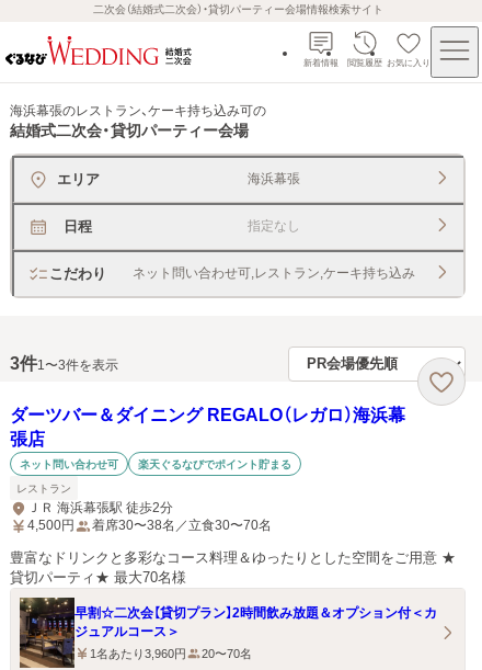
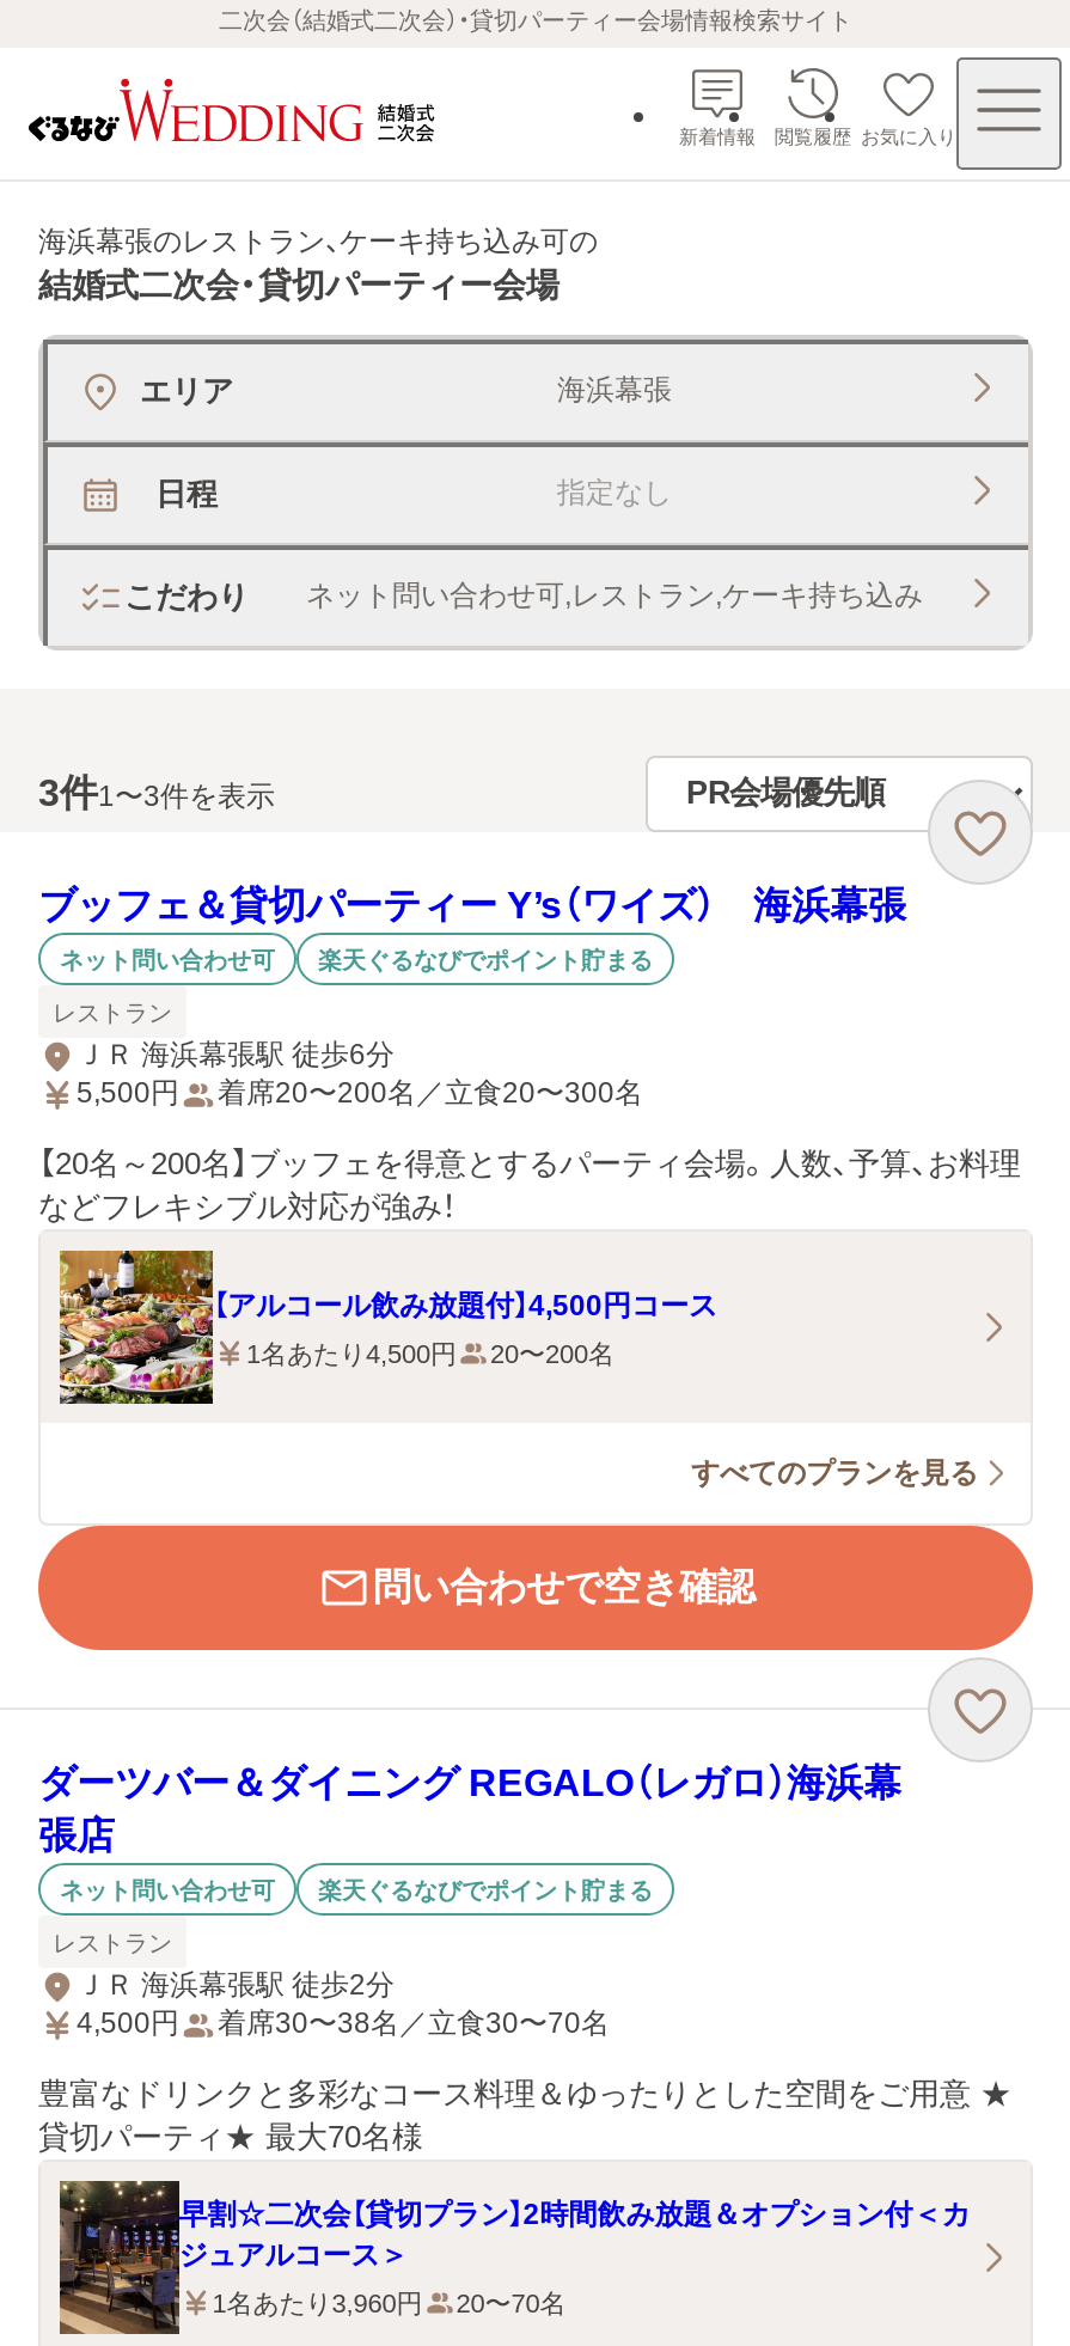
+ [image]
+ ブッフェ＆貸切パーティー Y’s（ワイズ） 海浜幕張
+ ネット問い合わせ可
+ 楽天ぐるなびでポイント貯まる
+ レストラン
+ ＪＲ 海浜幕張駅 徒歩6分
+ 5,500円
+ 着席20〜200名／立食20〜300名
+ 【20名～200名】ブッフェを得意とするパーティ会場。人数、予算、お料理
+ などフレキシブル対応が強み！
+ 【アルコール飲み放題付】4,500円コース
+ 1名あたり4,500円
+ 20〜200名

+ すべてのプランを見る
+ 問い合わせで空き確認
